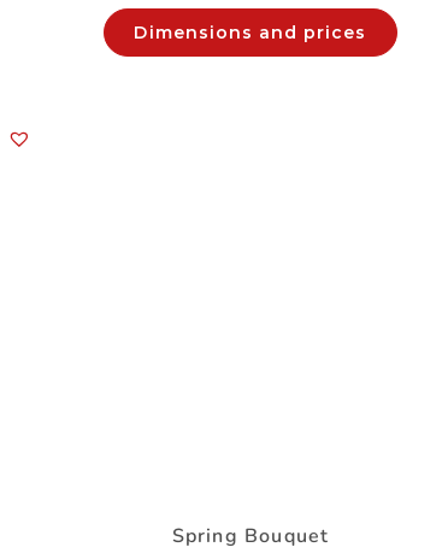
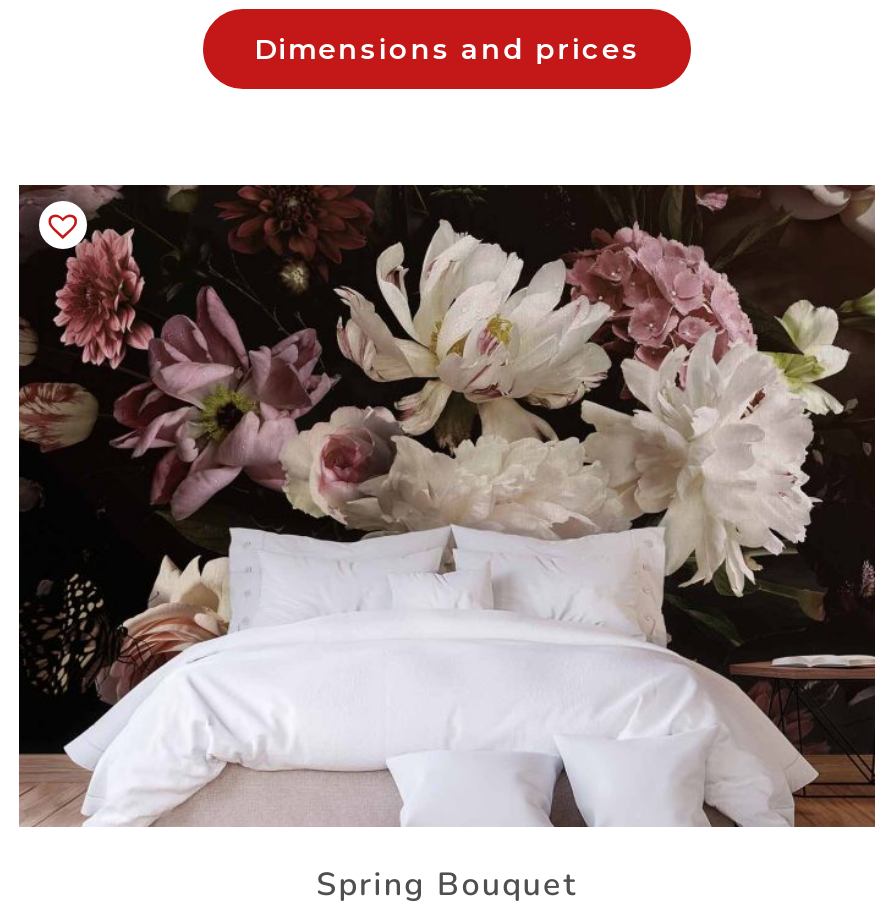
+ [image]
